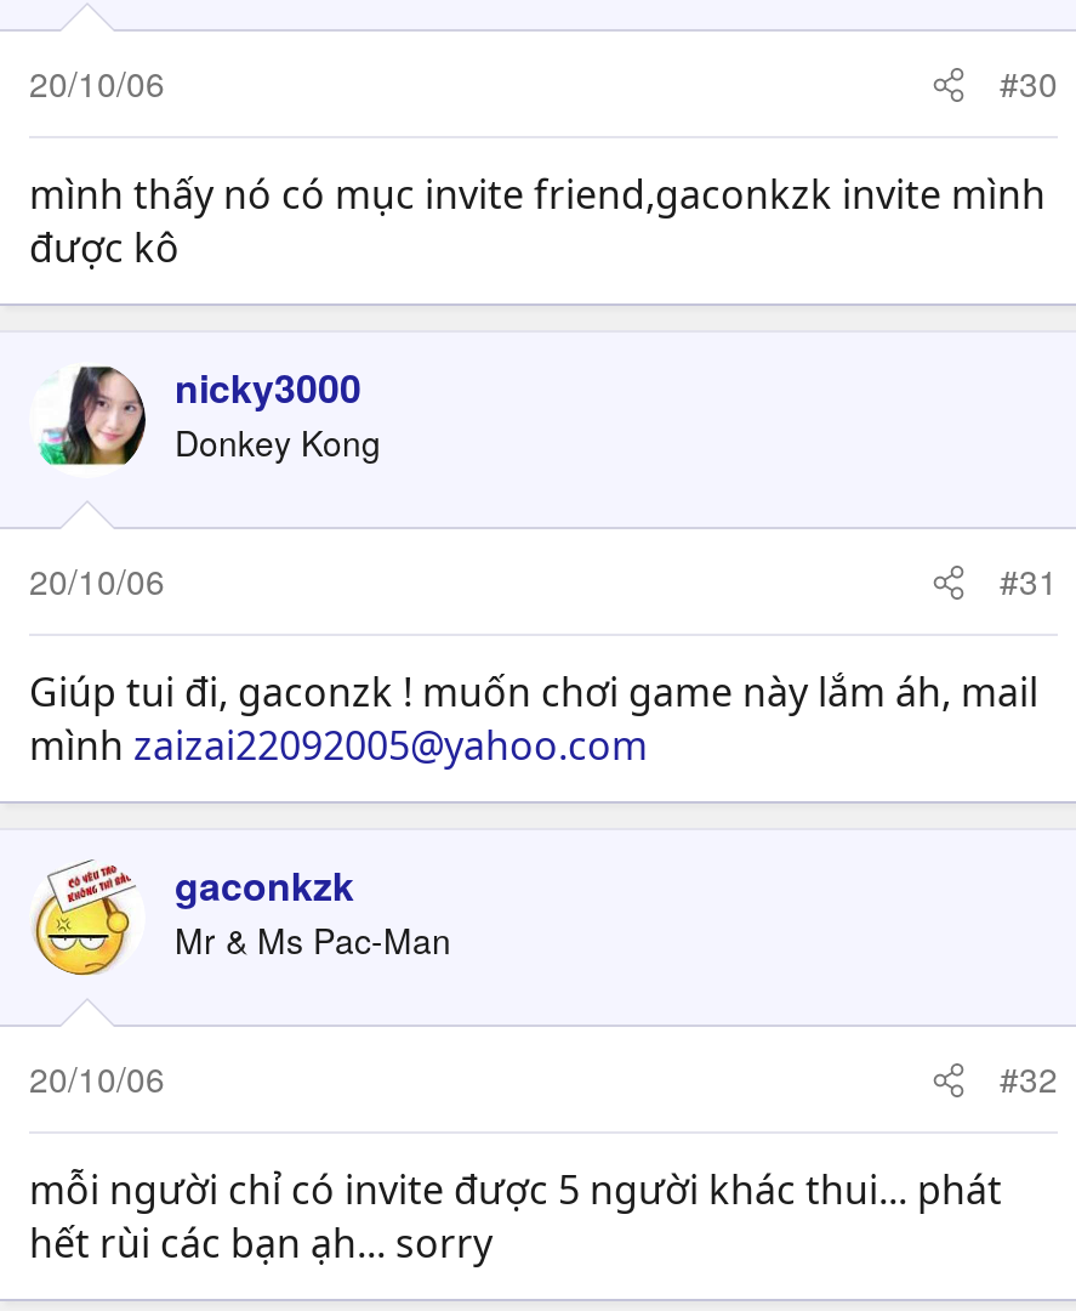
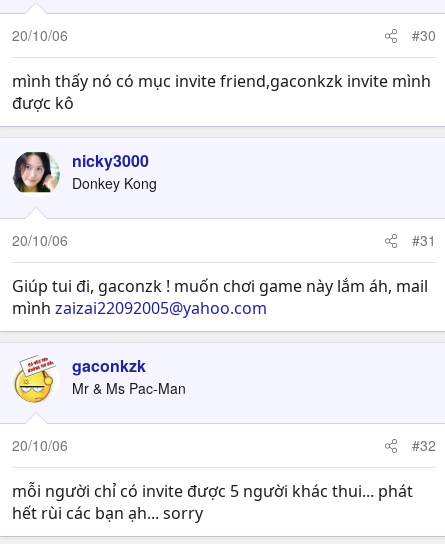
- [image]
+ [image]
